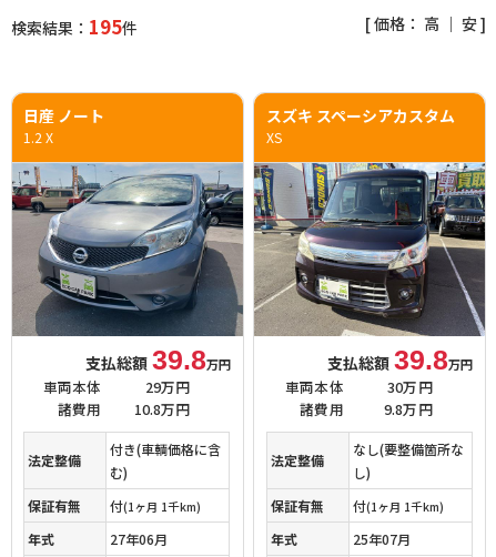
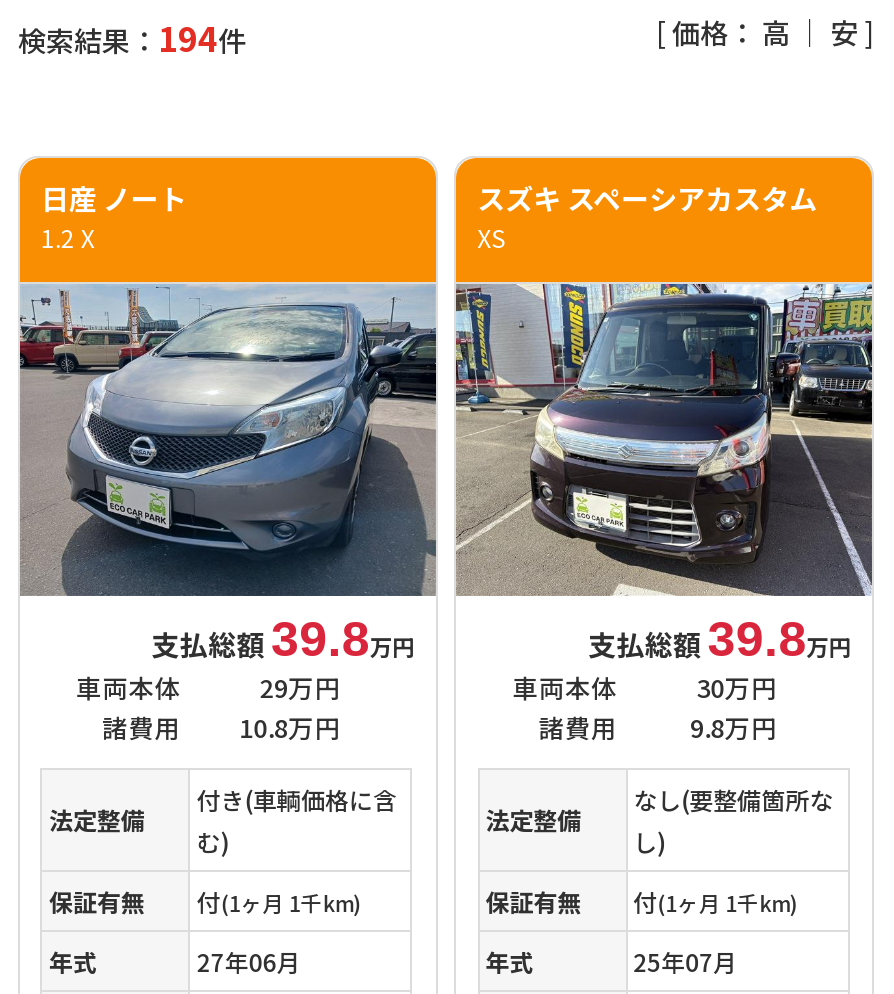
- 検索結果：195件
+ 検索結果：194件
